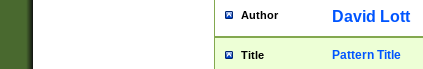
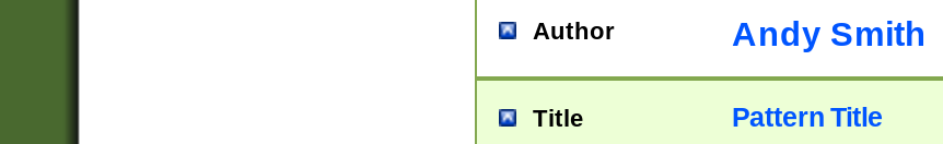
- David Lott
+ Andy Smith
